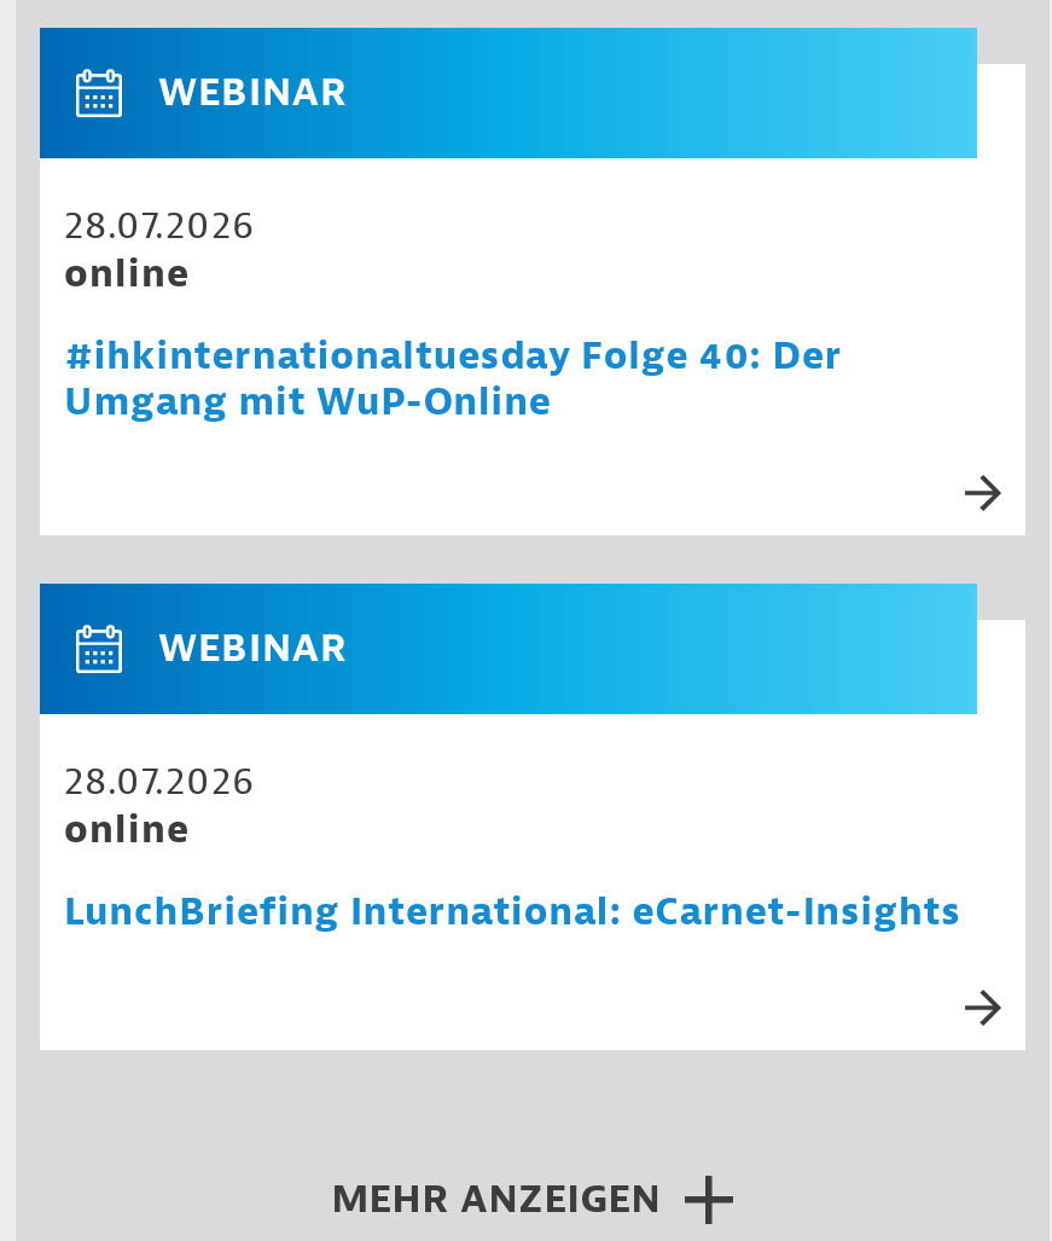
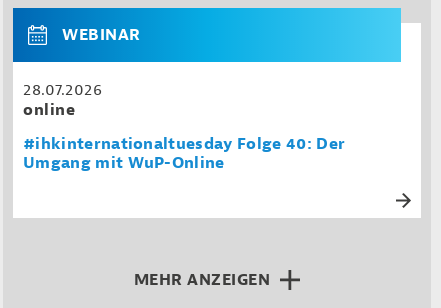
- WEBINAR
- 28.07.2026
- online
- LunchBriefing International: eCarnet-Insights
